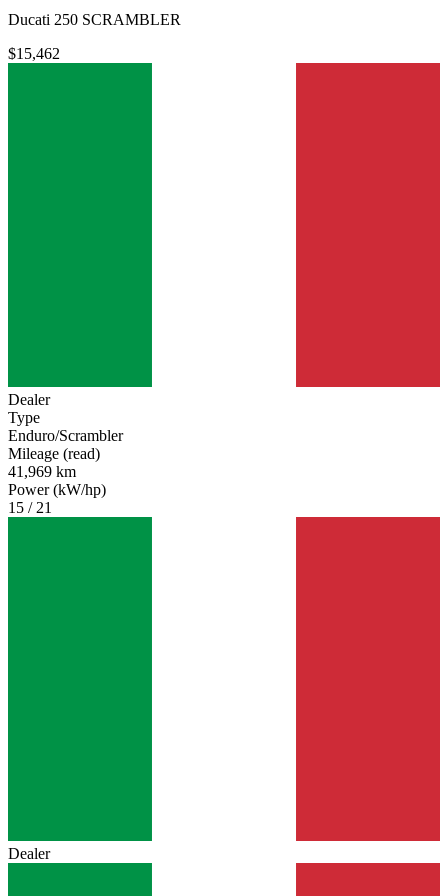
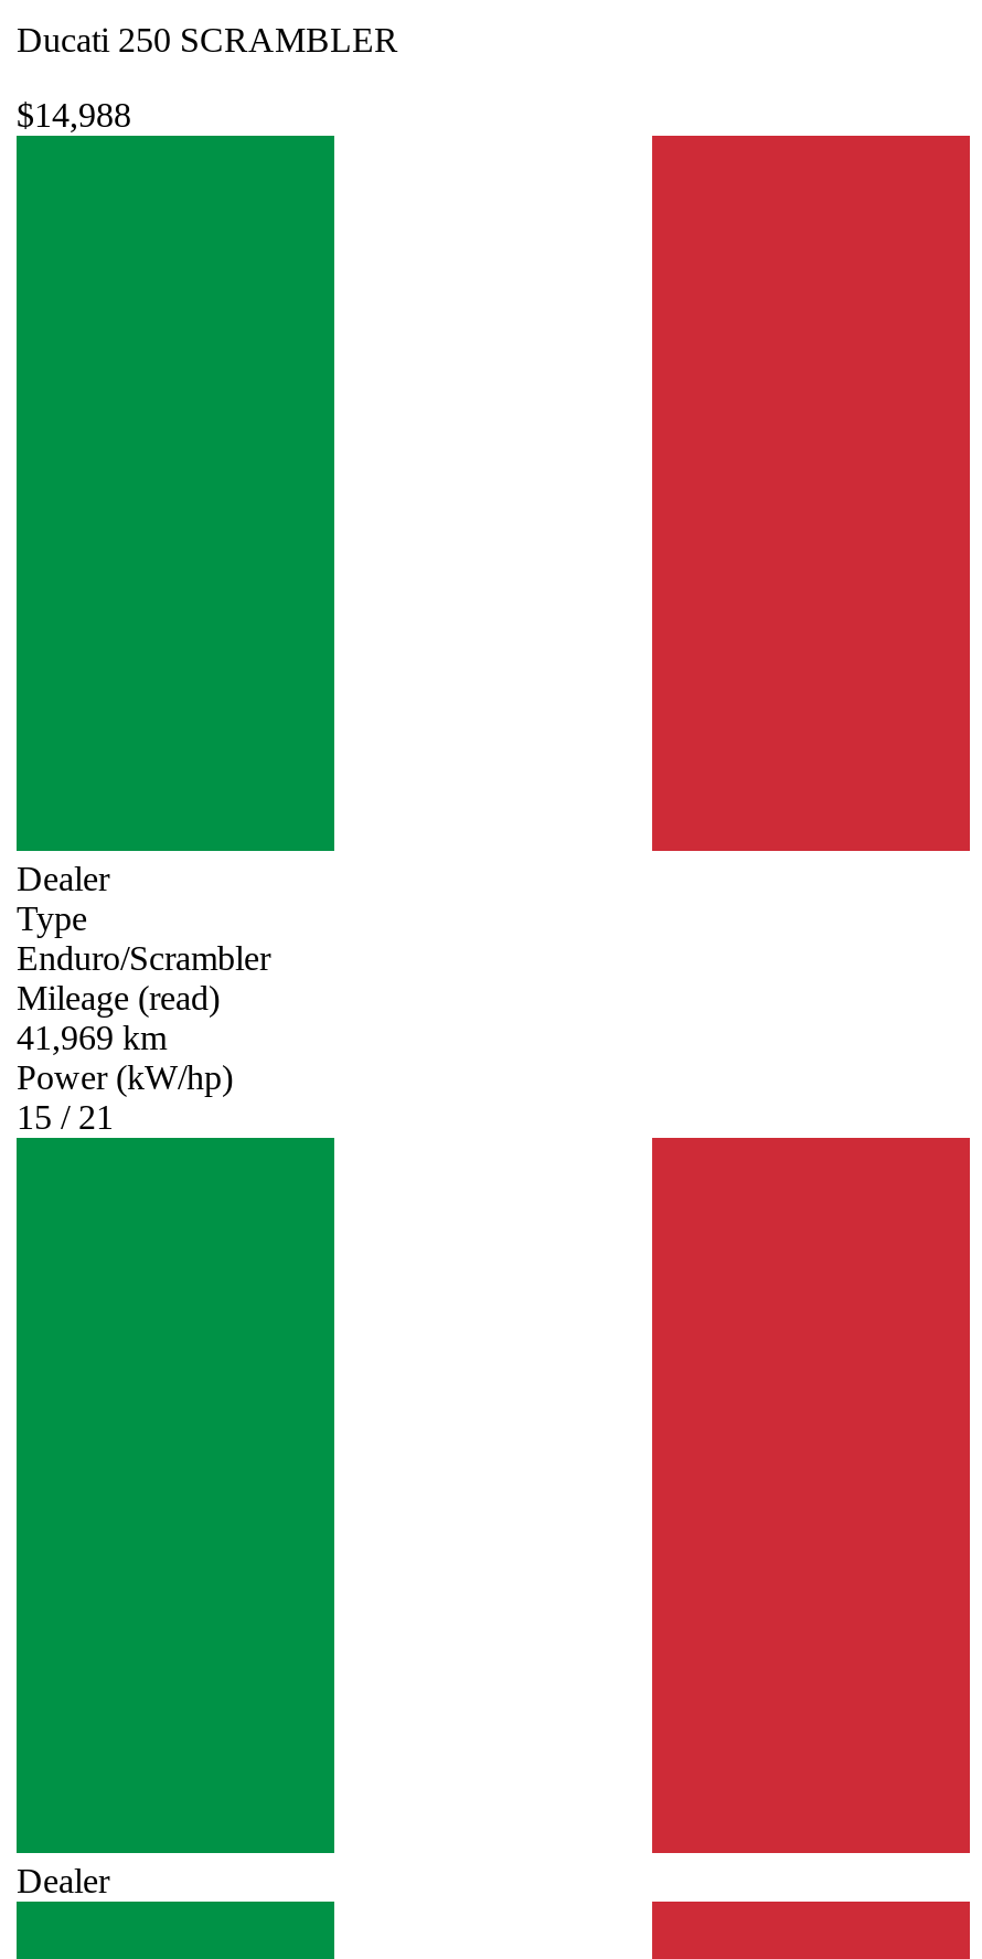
- $15,462
+ $14,988
